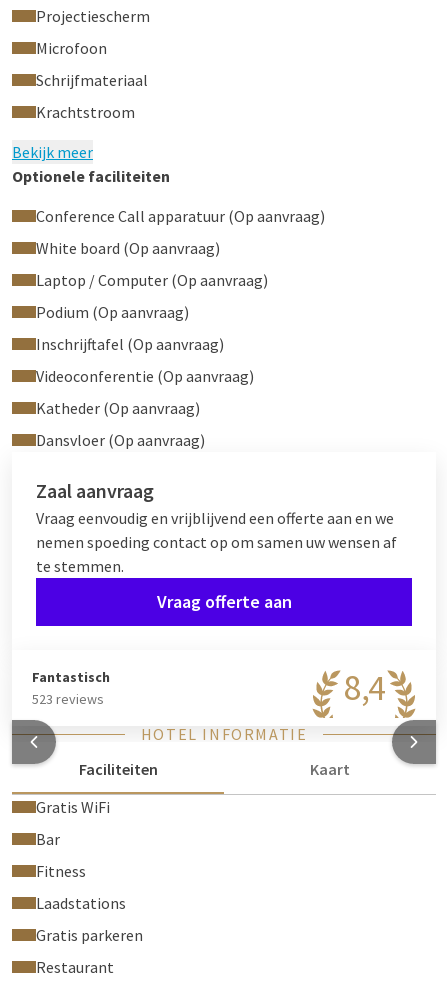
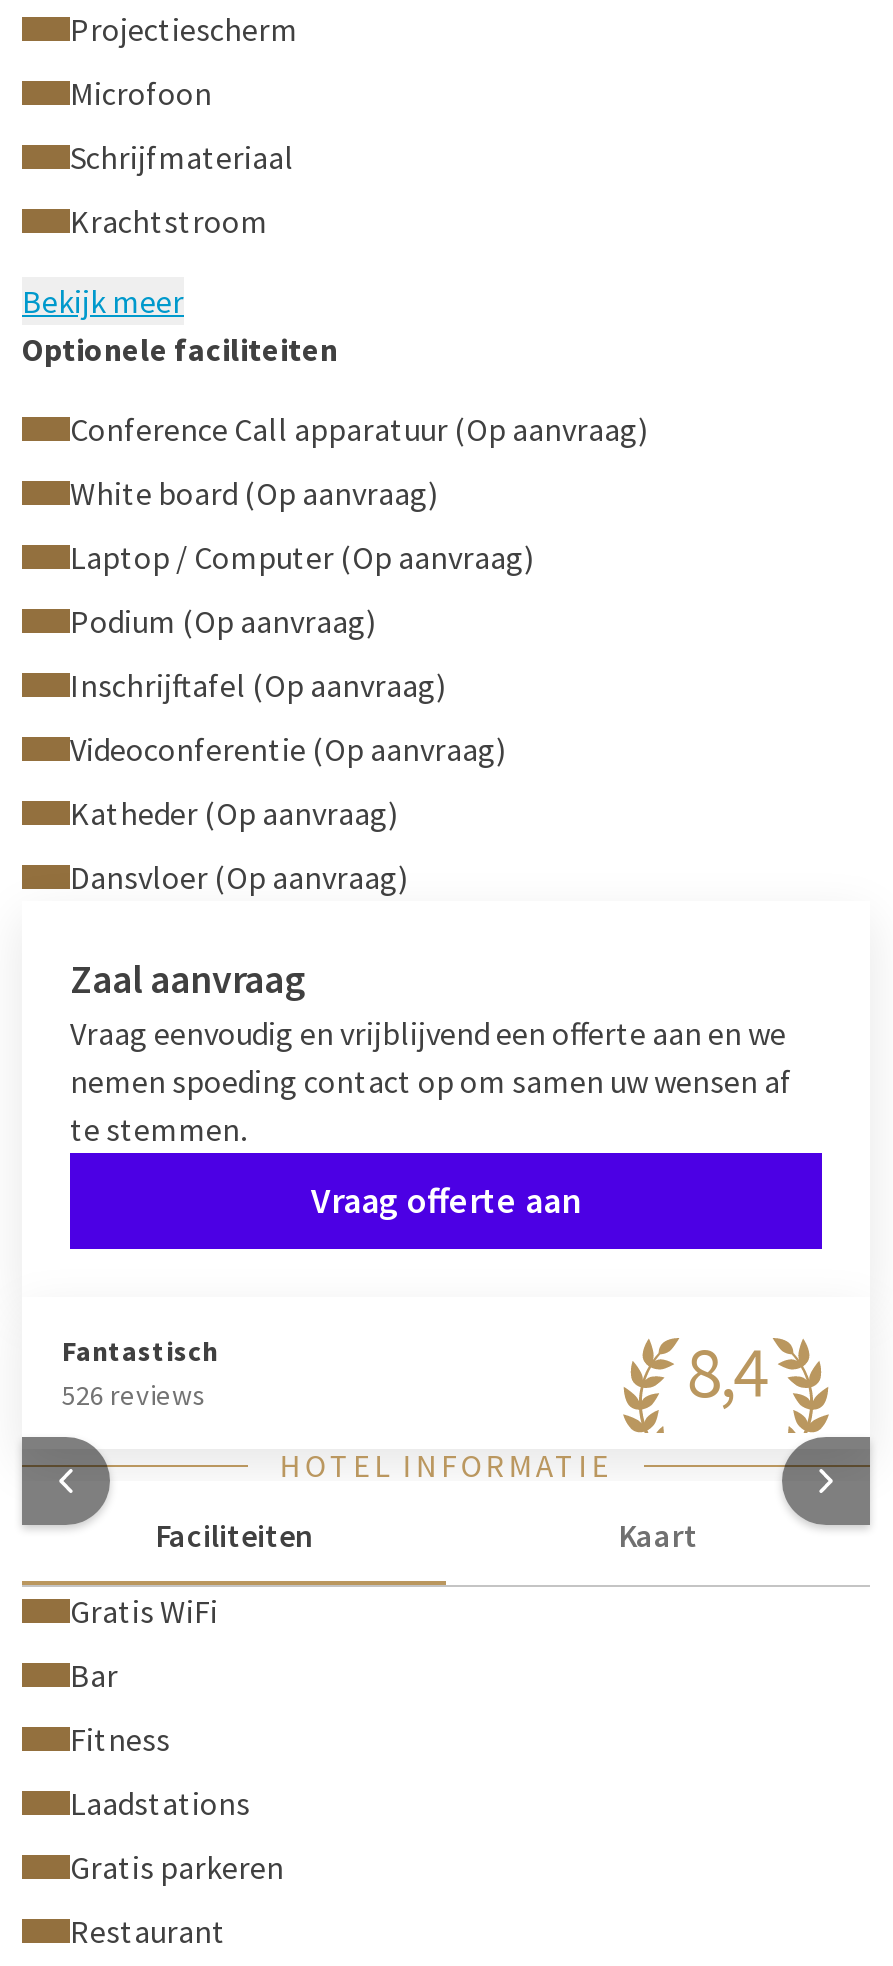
- 523 reviews
+ 526 reviews
